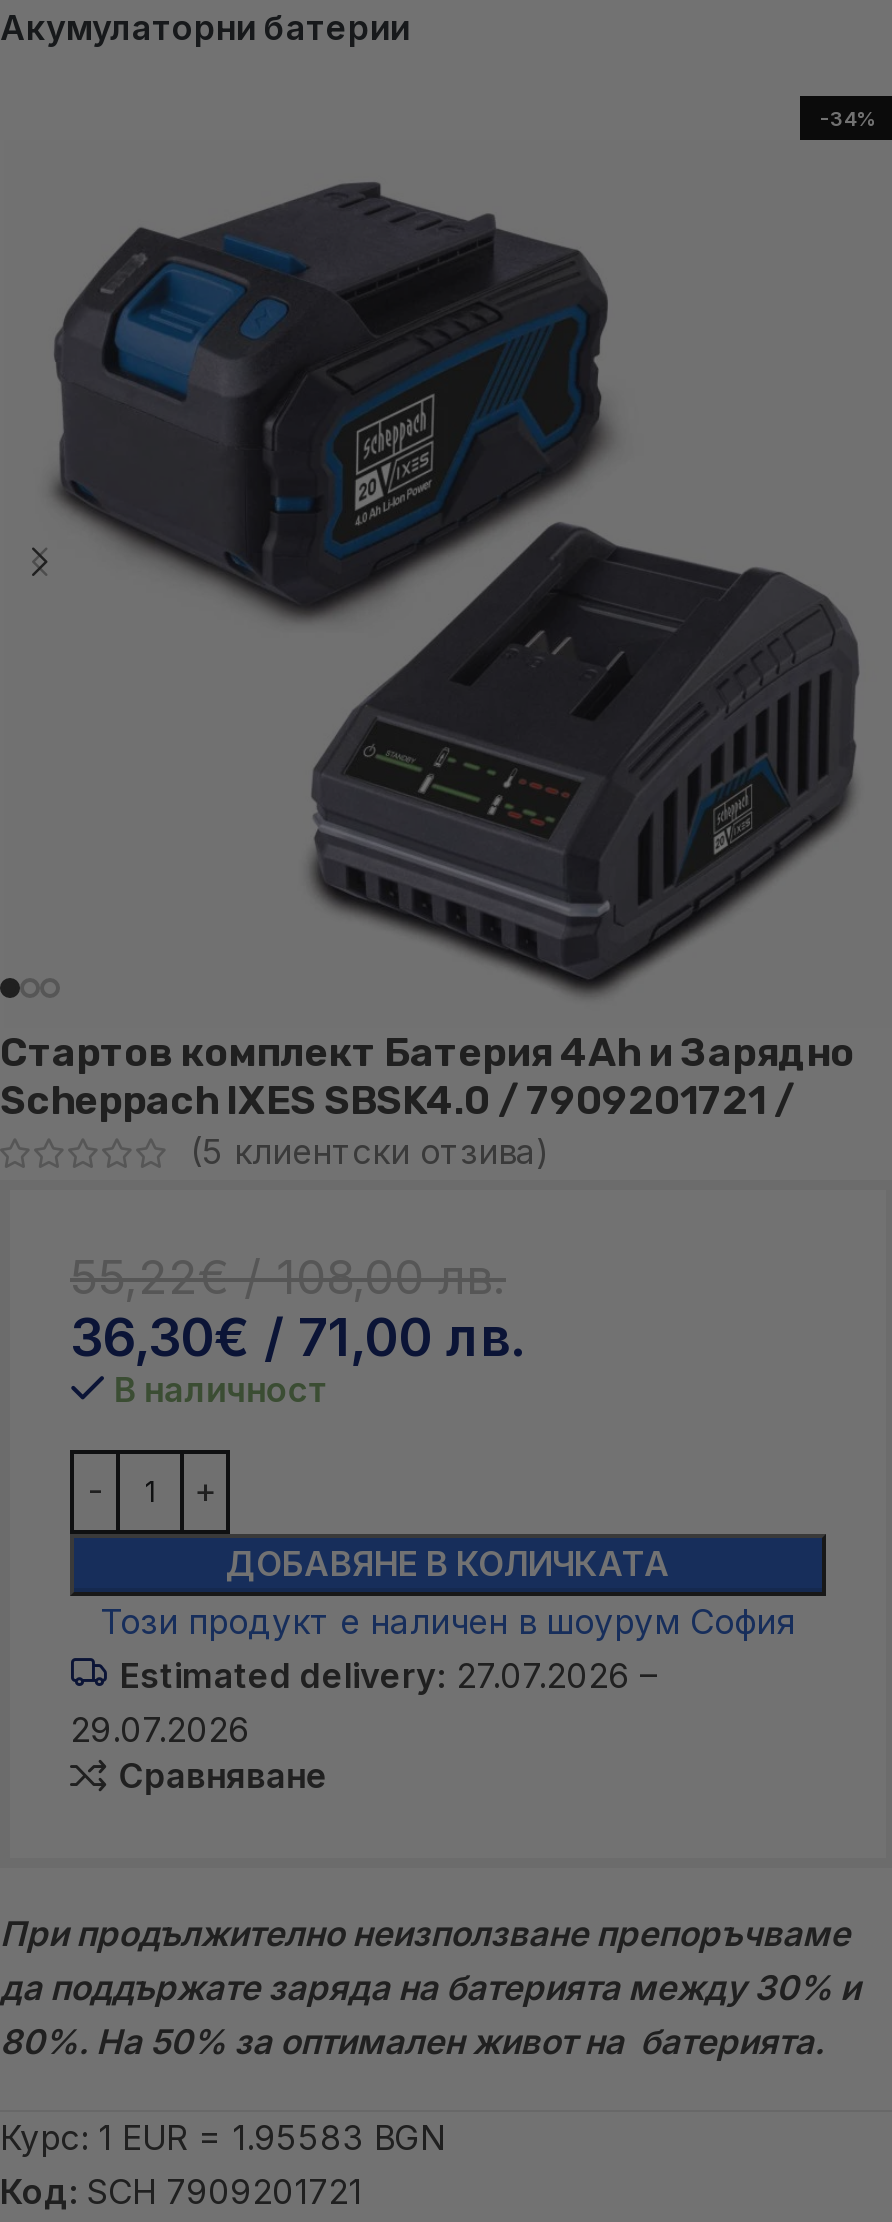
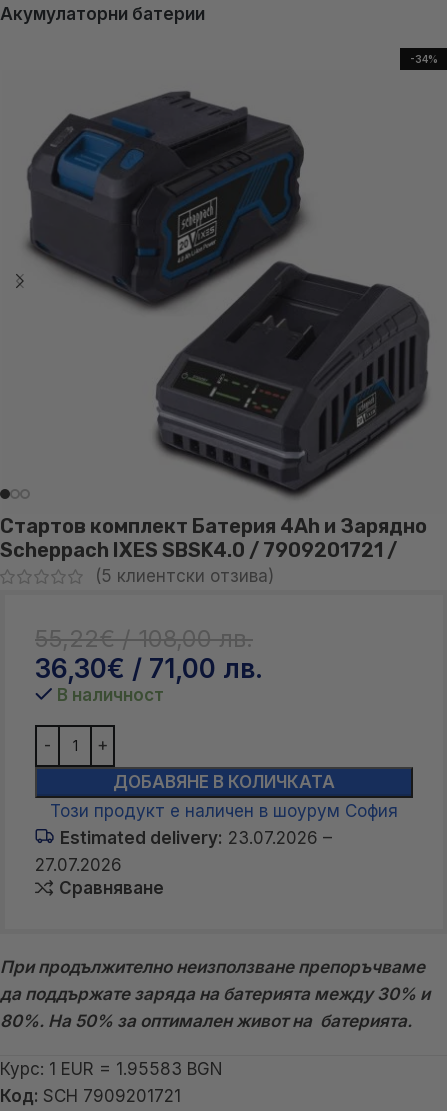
- Estimated delivery: 27.07.2026 –
+ Estimated delivery: 23.07.2026 –

- 29.07.2026
+ 27.07.2026
